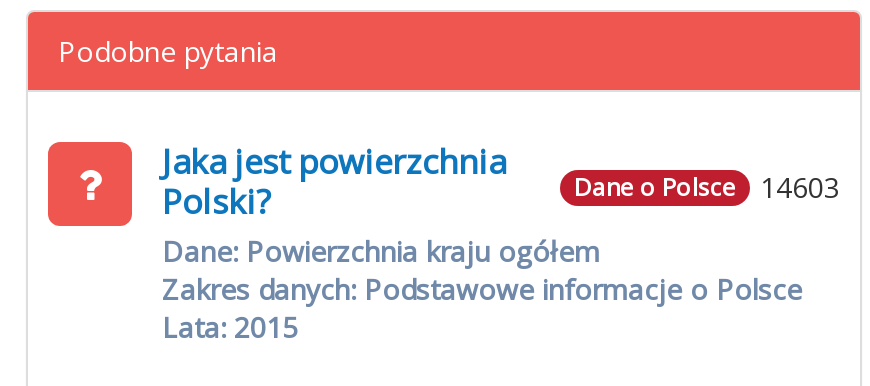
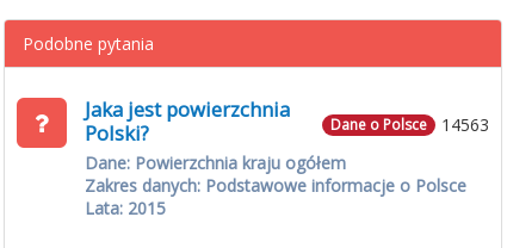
- Dane o Polsce 14603
+ Dane o Polsce 14563
